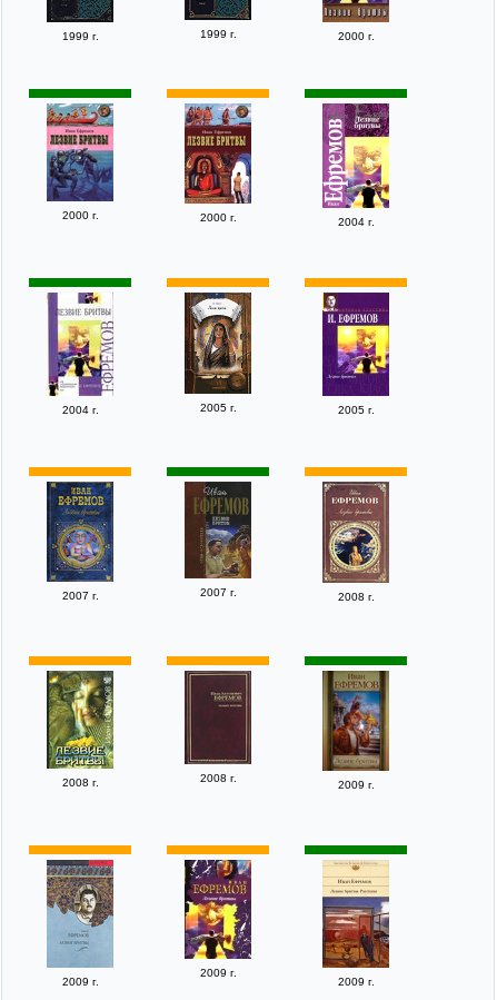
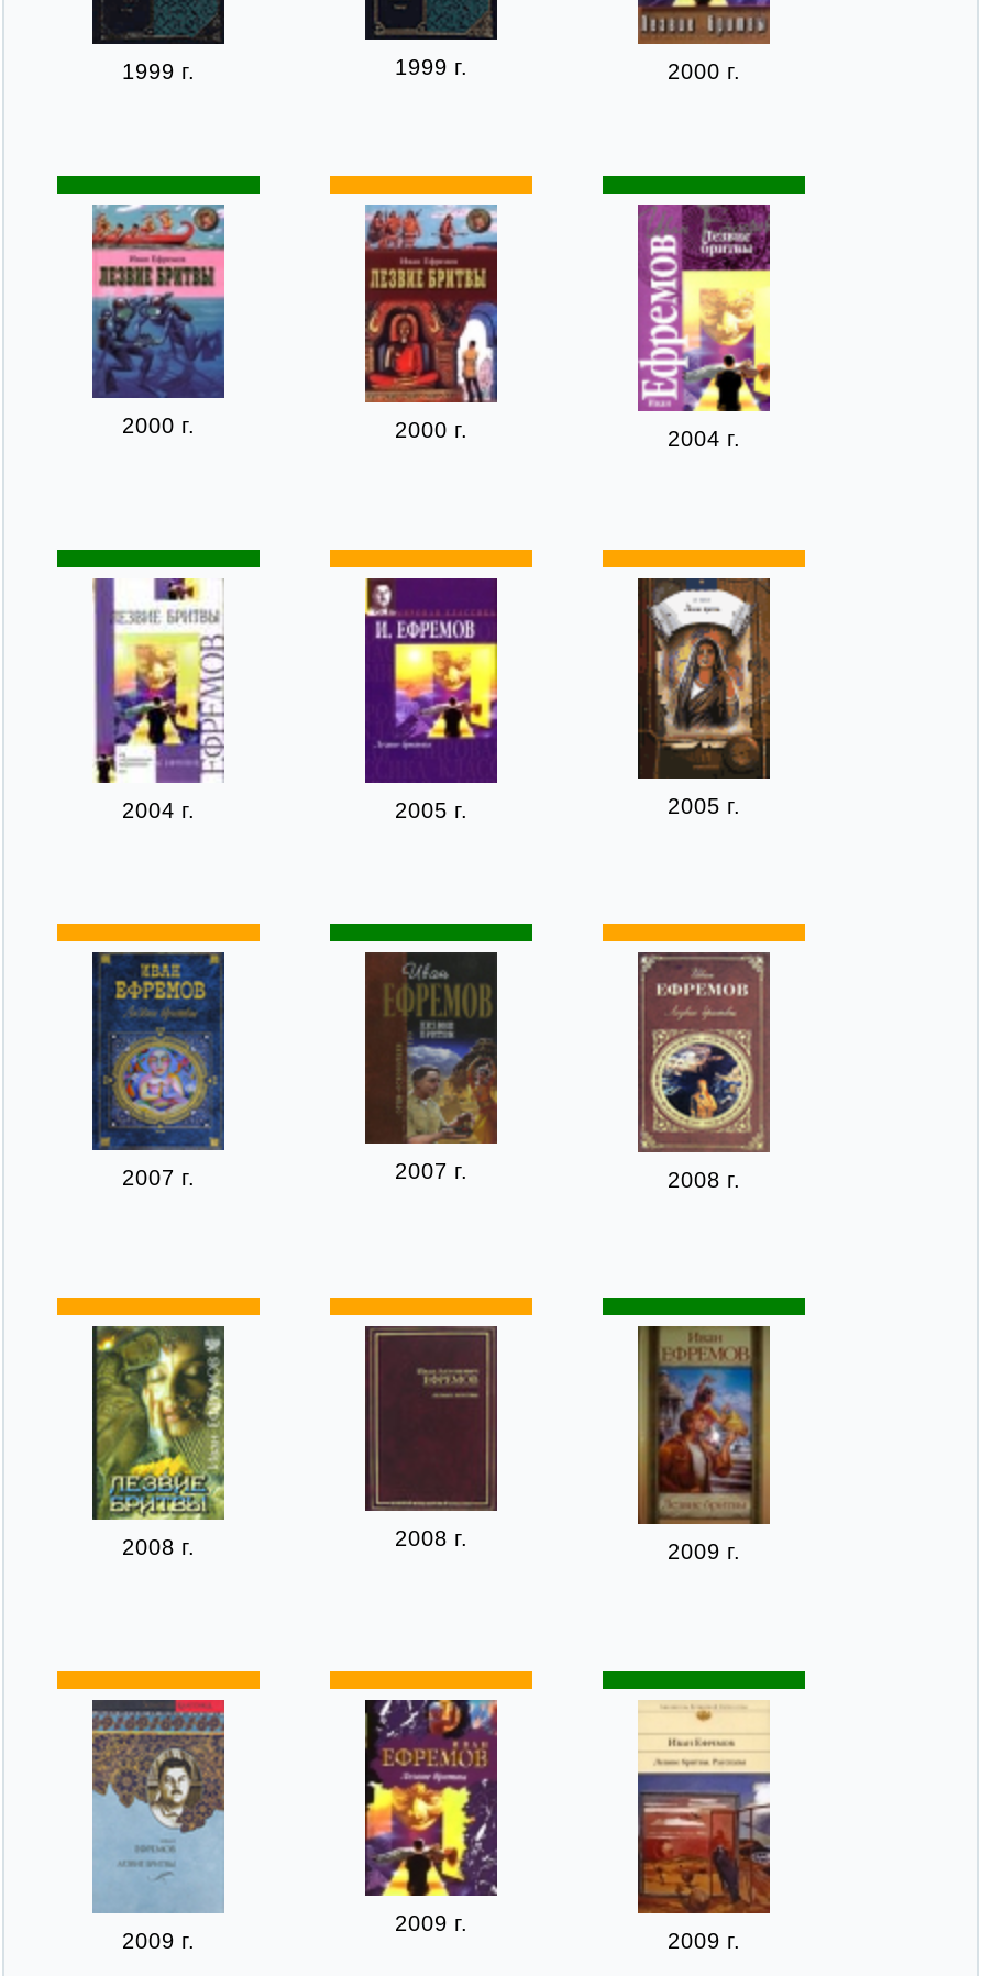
- [image]
+ [image]

- [image]
+ [image]
